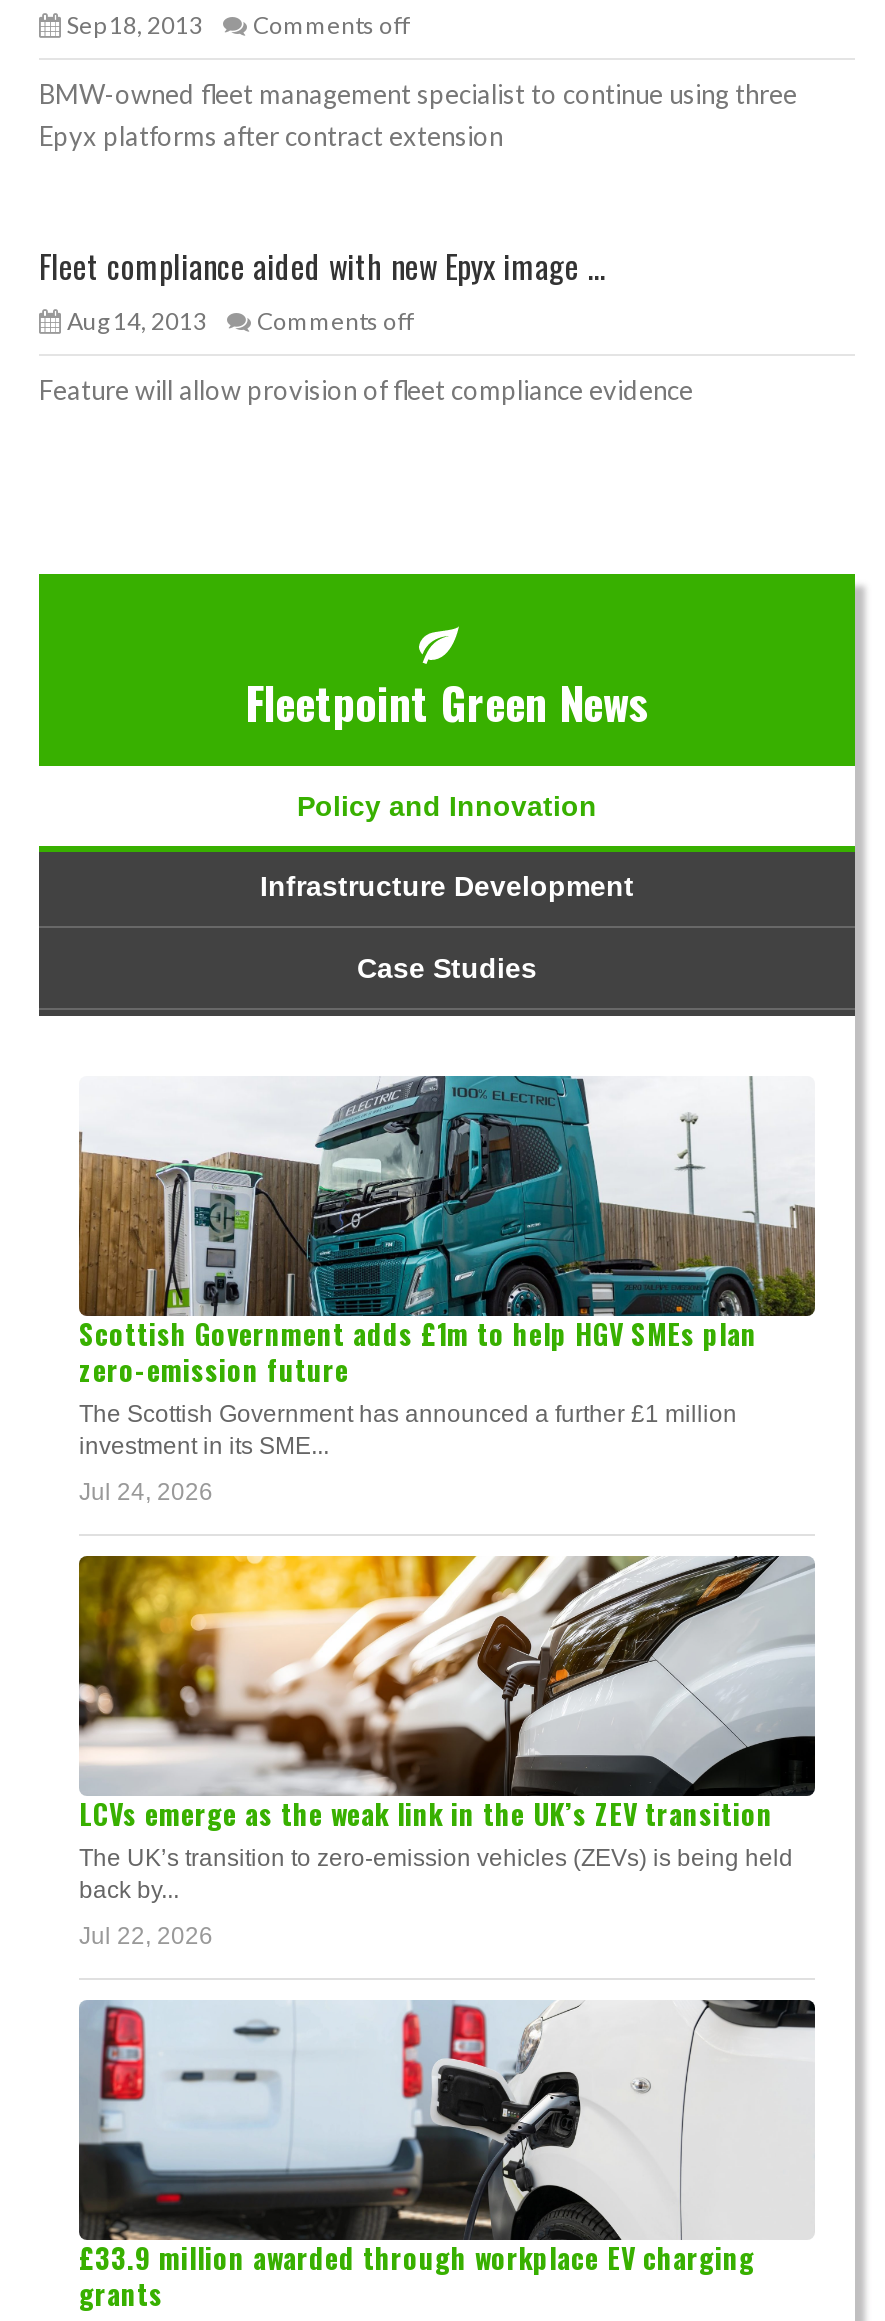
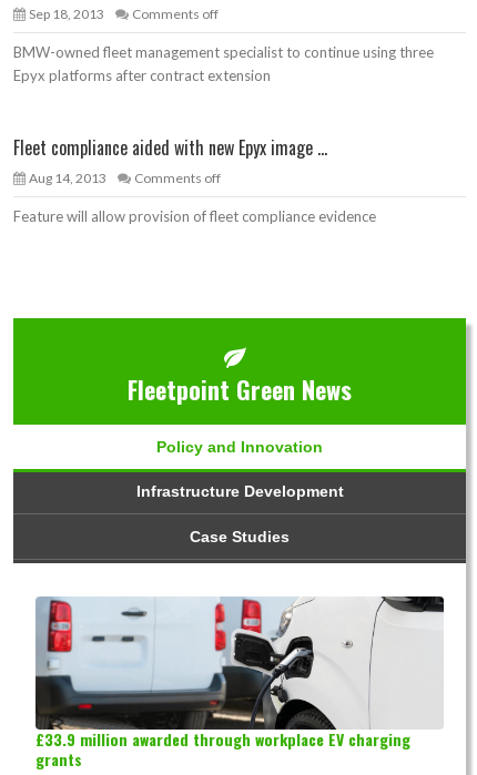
- [image]
- Scottish Government adds £1m to help HGV SMEs plan
- zero-emission future
- The Scottish Government has announced a further £1 million
- investment in its SME...
- Jul 24, 2026

- [image]
- LCVs emerge as the weak link in the UK’s ZEV transition
- The UK’s transition to zero-emission vehicles (ZEVs) is being held
- back by...
- Jul 22, 2026
